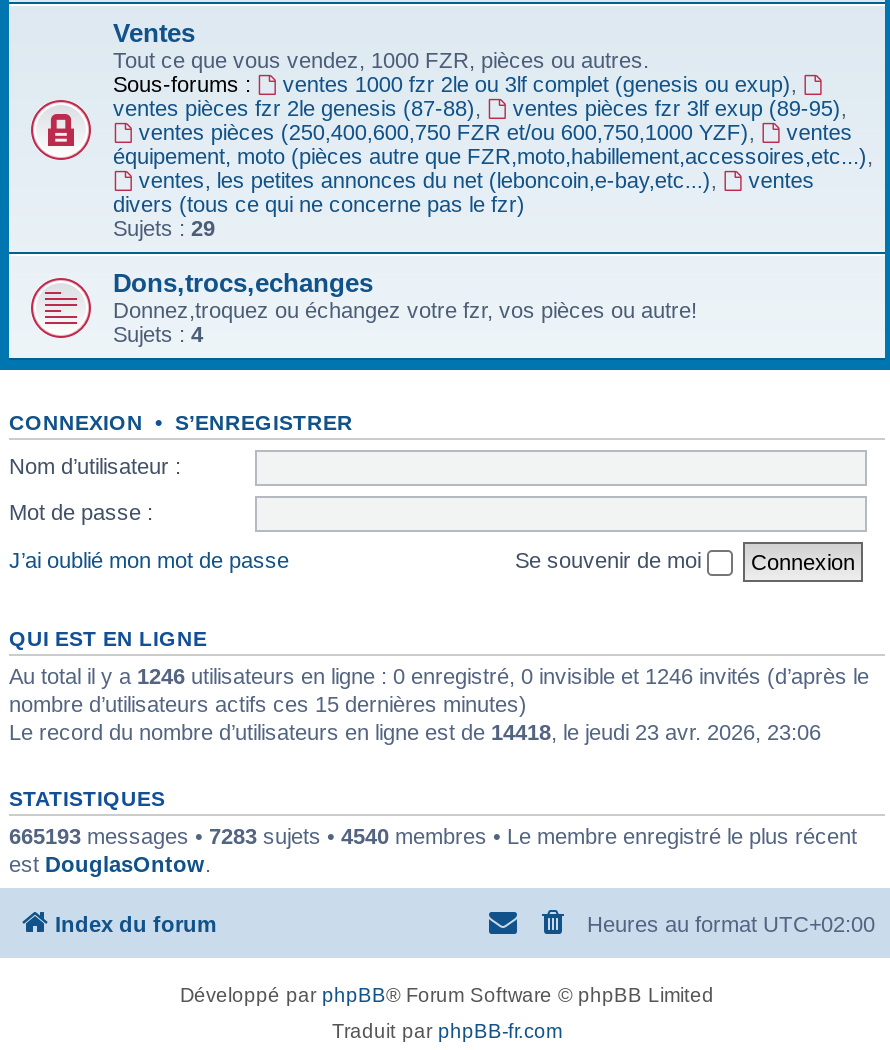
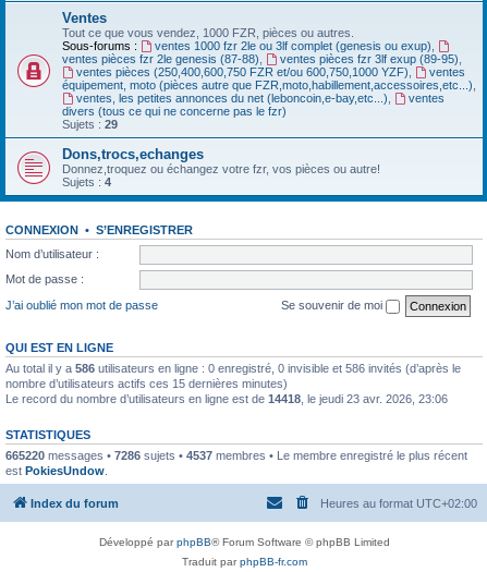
- Au total il y a 1246 utilisateurs en ligne : 0 enregistré, 0 invisible et 1246 invités (d’après le
+ Au total il y a 586 utilisateurs en ligne : 0 enregistré, 0 invisible et 586 invités (d’après le

- 665193 messages • 7283 sujets • 4540 membres • Le membre enregistré le plus récent
+ 665220 messages • 7286 sujets • 4537 membres • Le membre enregistré le plus récent

- est DouglasOntow.
+ est PokiesUndow.
